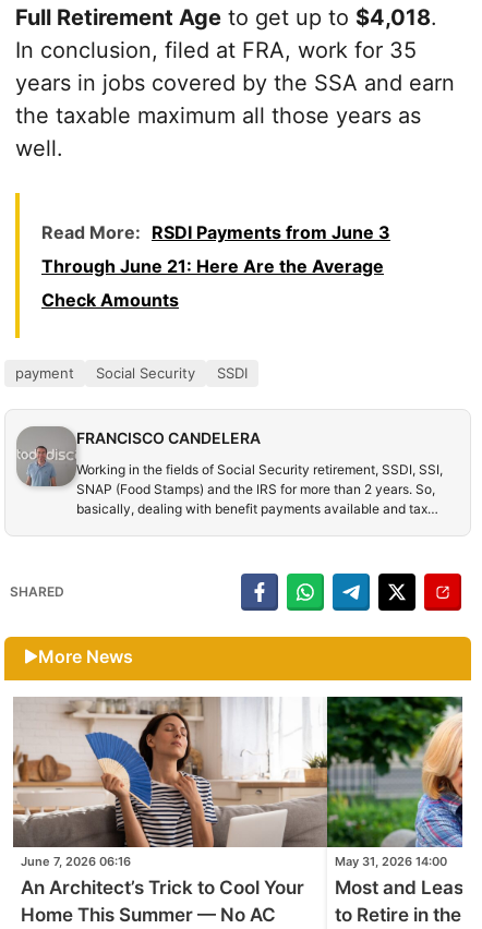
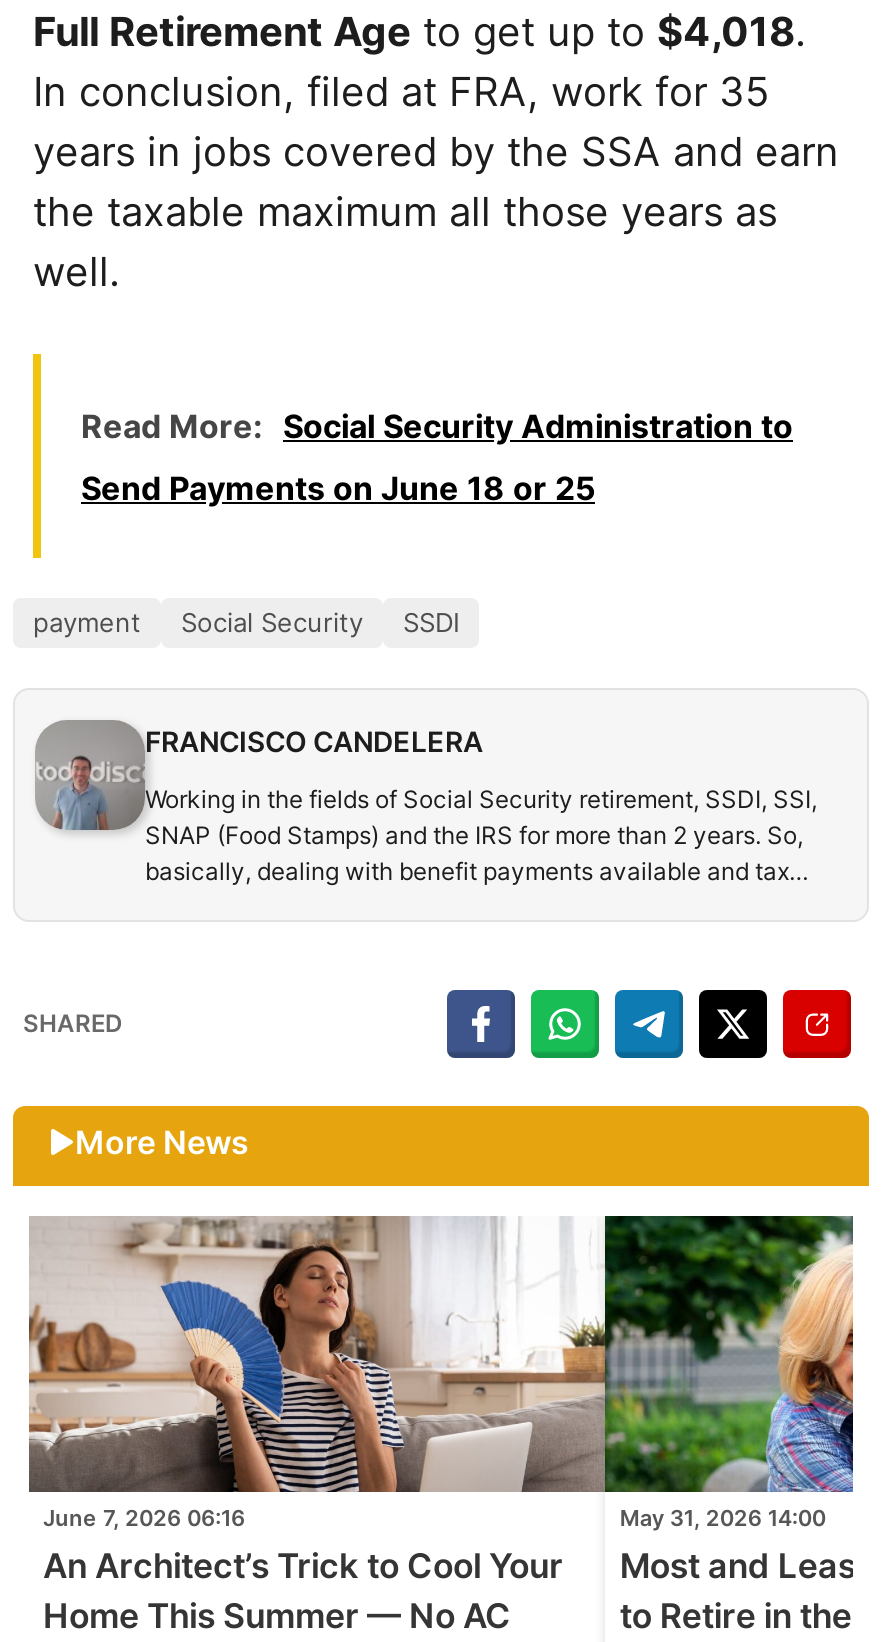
- Read More: RSDI Payments from June 3
- Through June 21: Here Are the Average
- Check Amounts
+ Read More: Social Security Administration to
+ Send Payments on June 18 or 25
